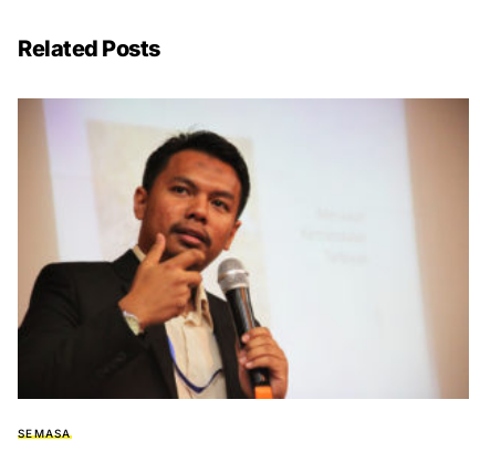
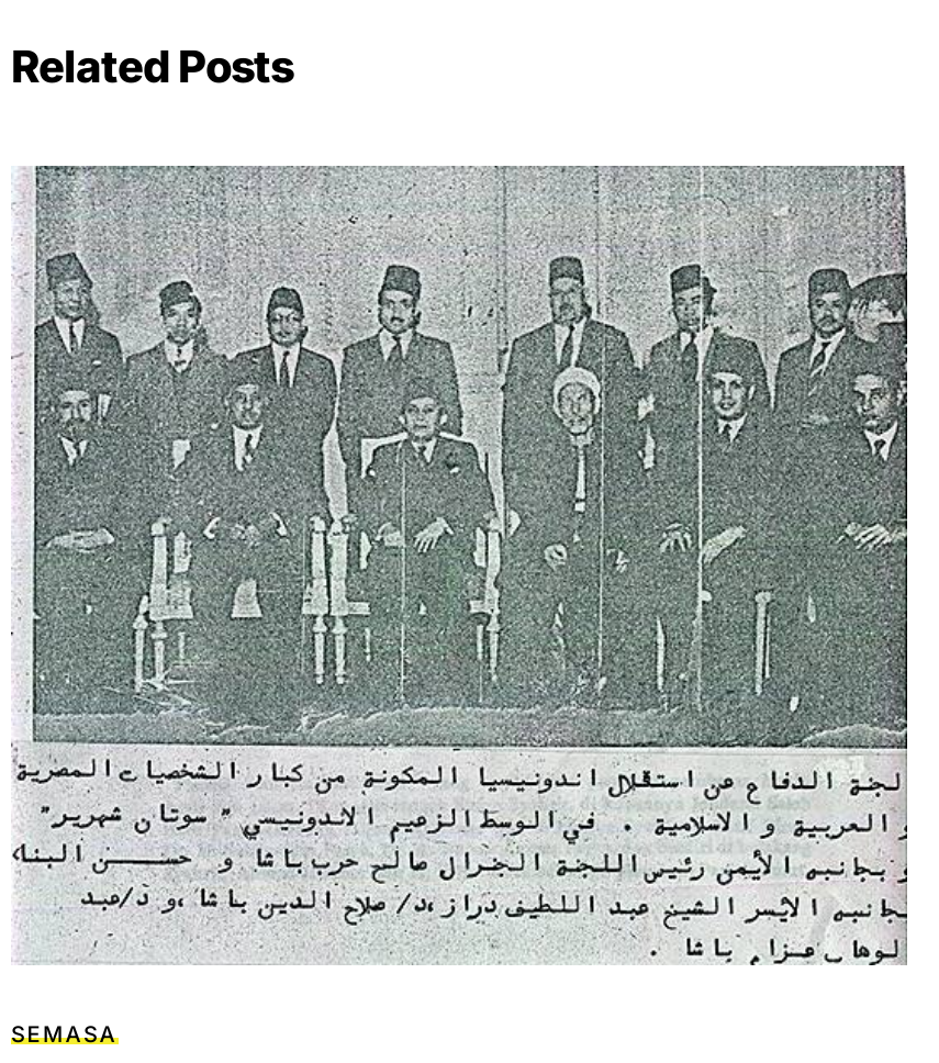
- [image]
+ [image]
